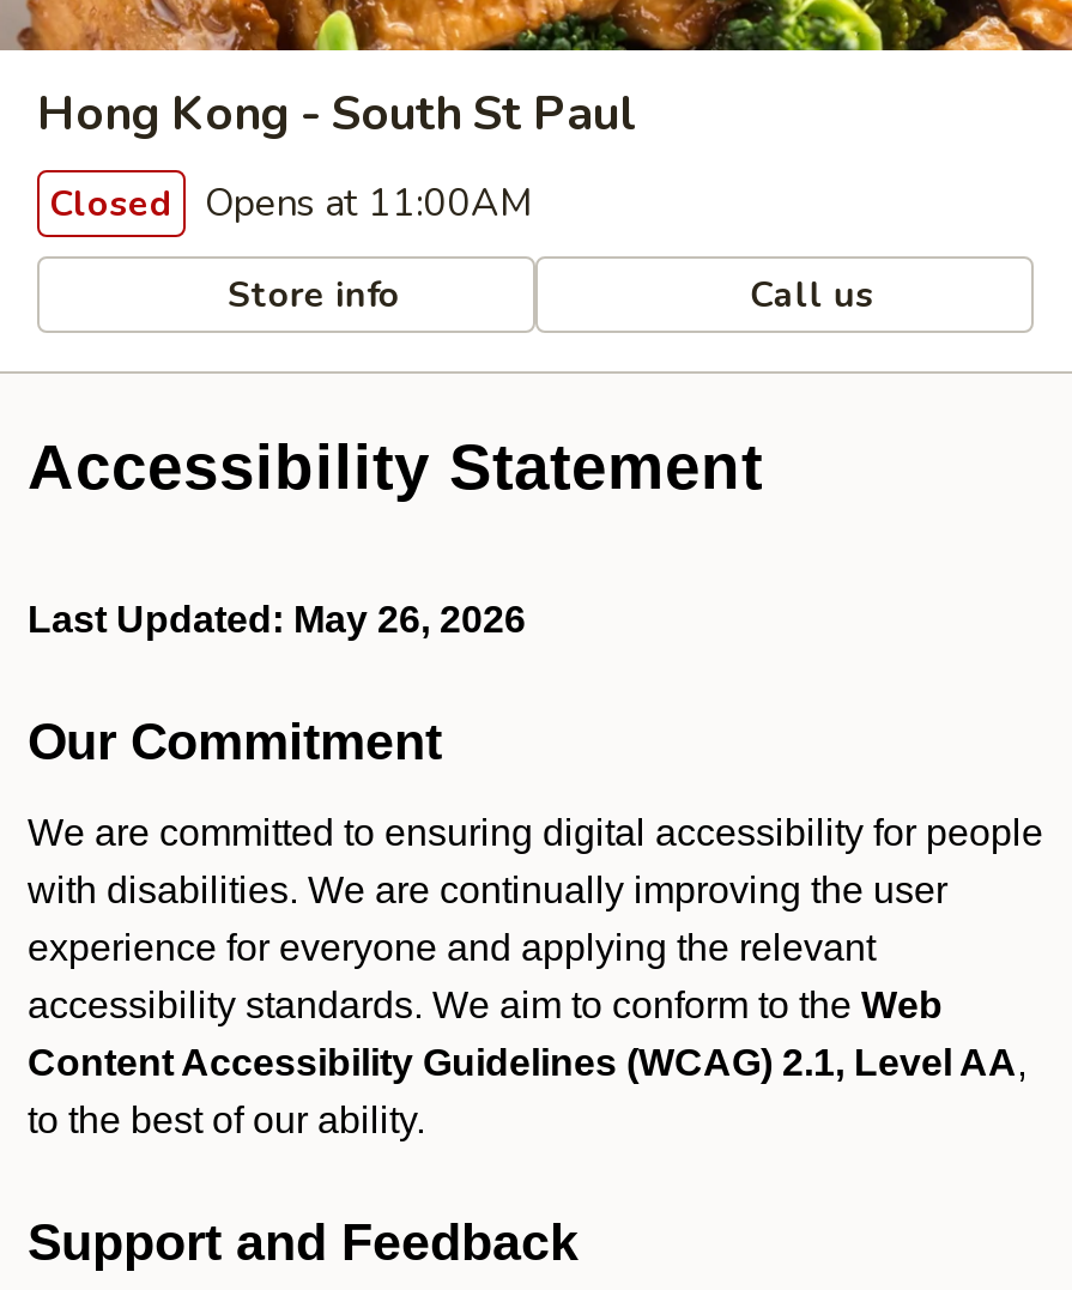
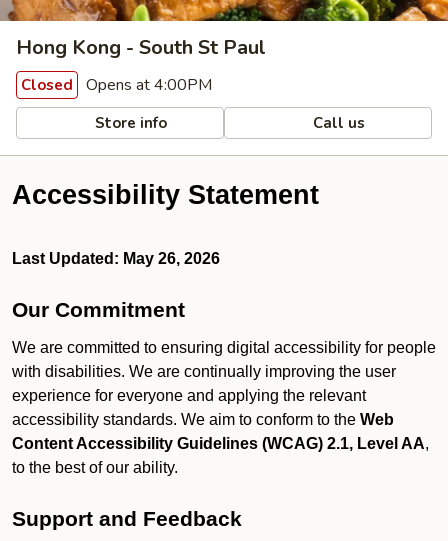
- Closed Opens at 11:00AM
+ Closed Opens at 4:00PM
